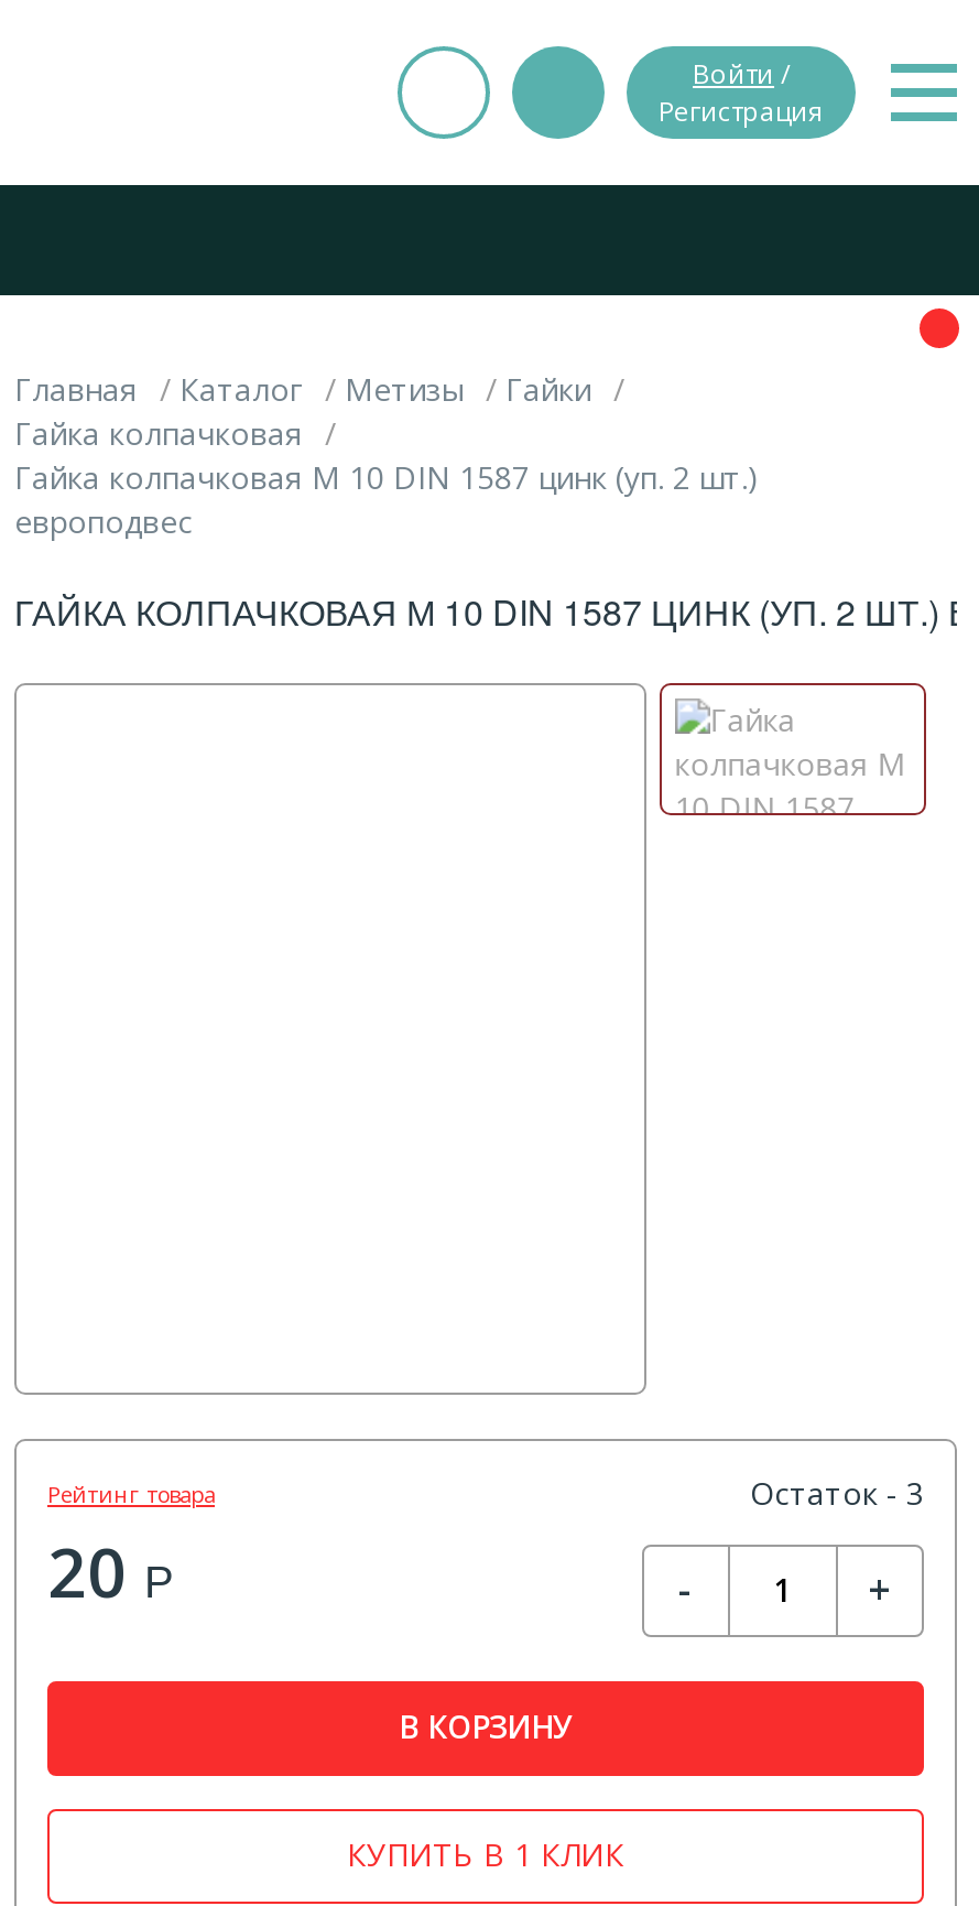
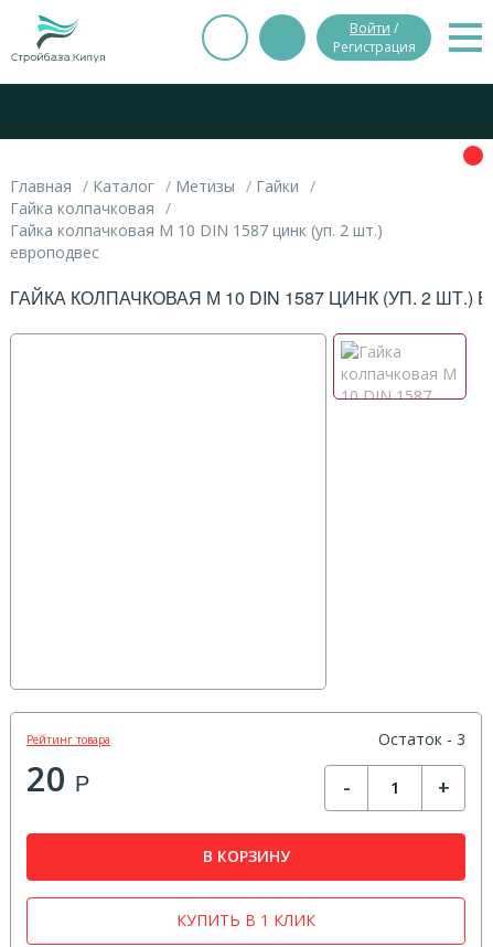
+ [image]
